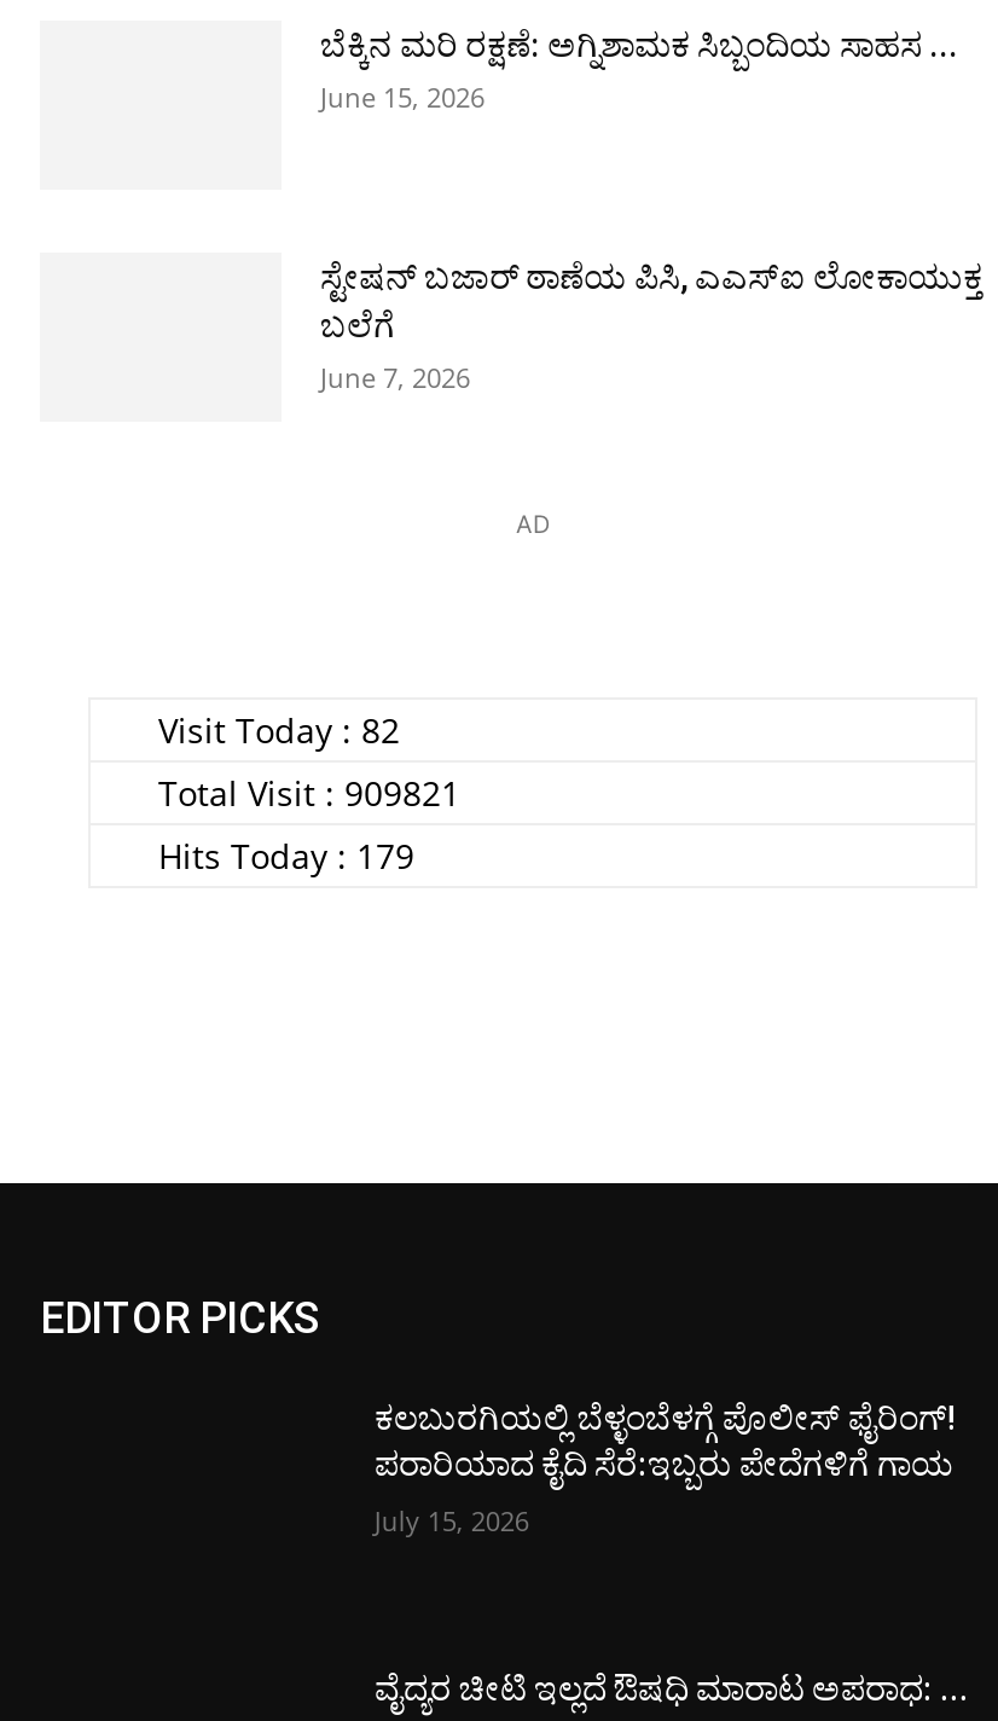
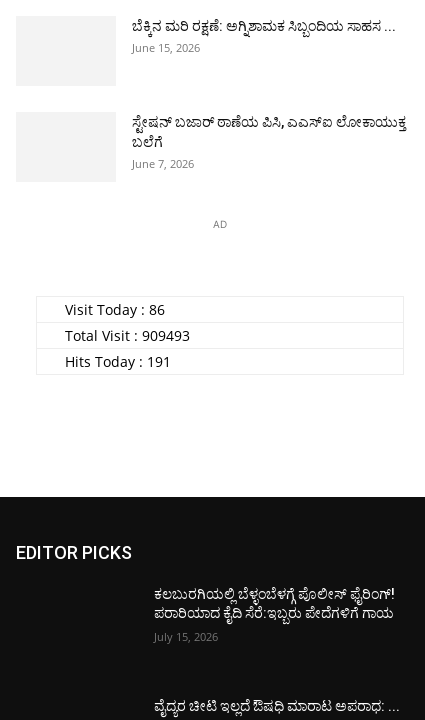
- Visit Today : 82
+ Visit Today : 86

- Total Visit : 909821
+ Total Visit : 909493

- Hits Today : 179
+ Hits Today : 191
